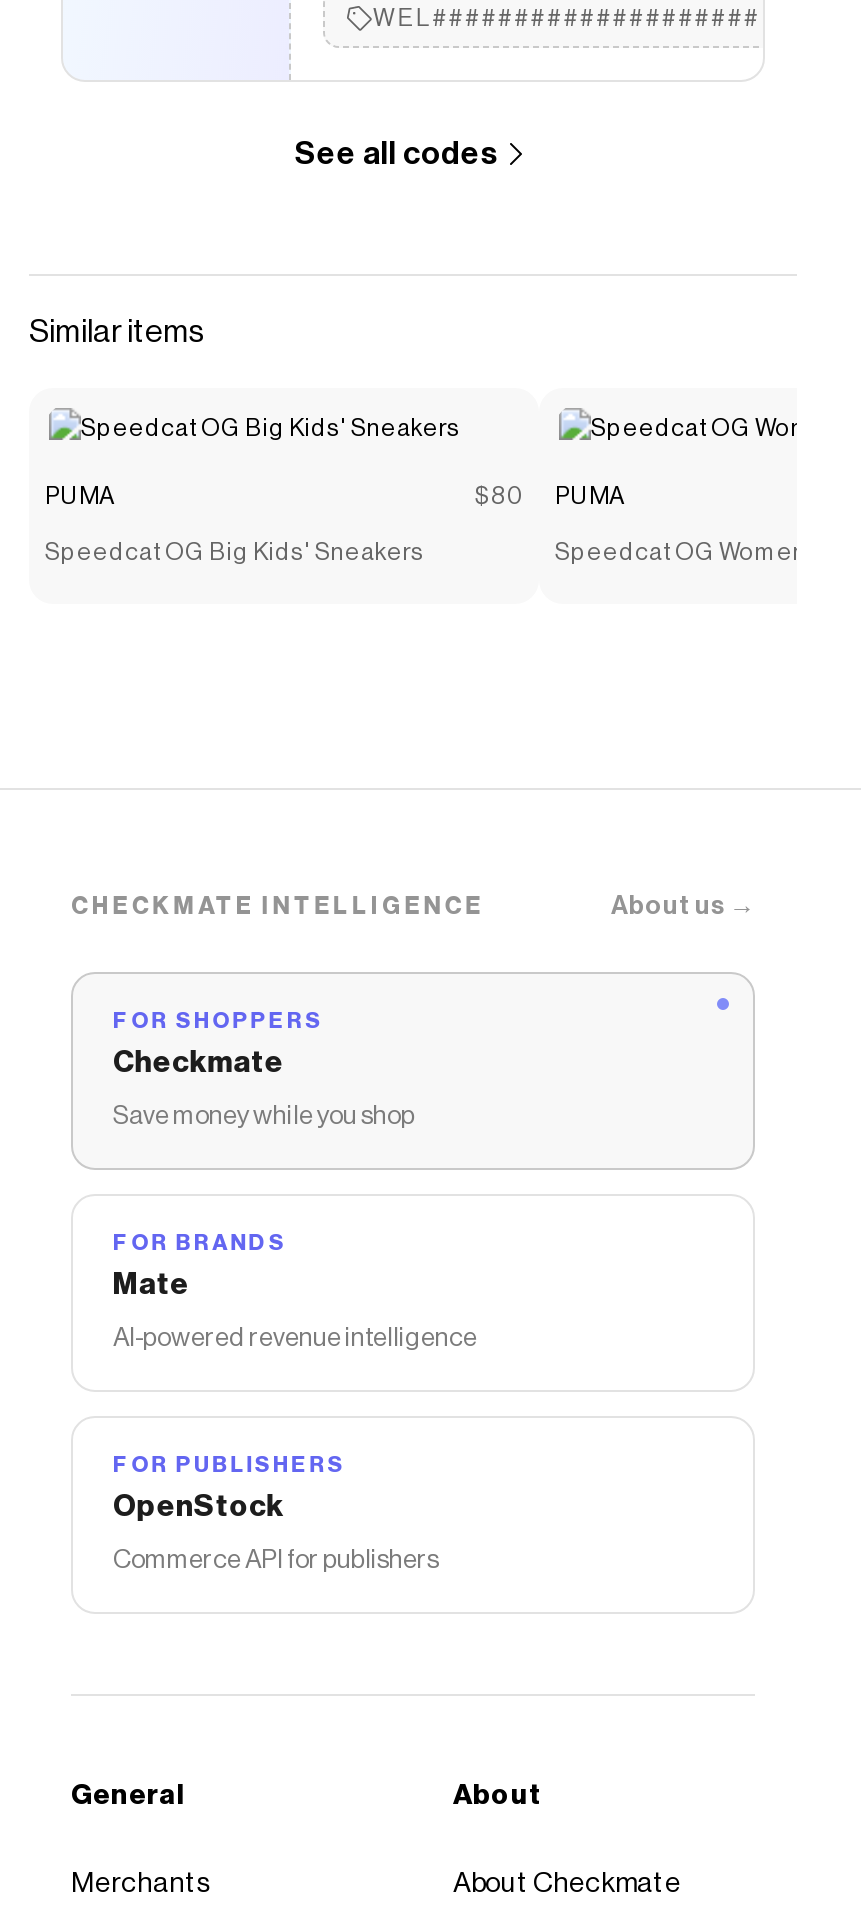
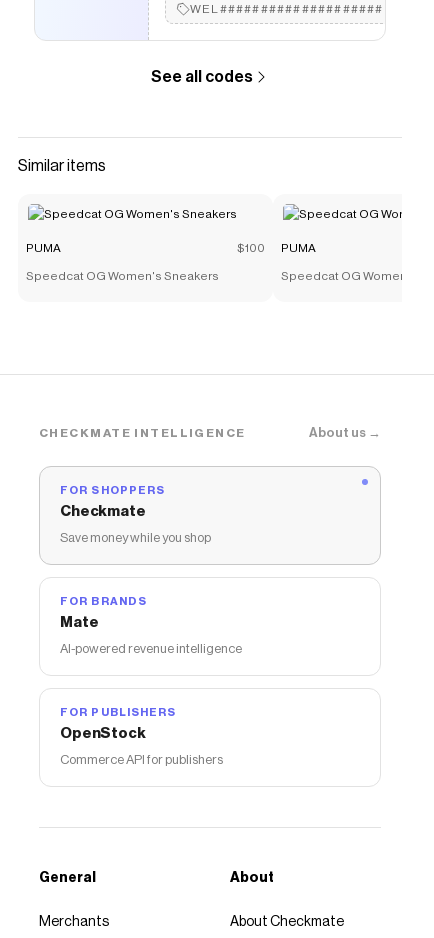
- $80 PUMA
+ $100 PUMA

- Speedcat OG Big Kids' Sneakers
+ Speedcat OG Women's Sneakers
